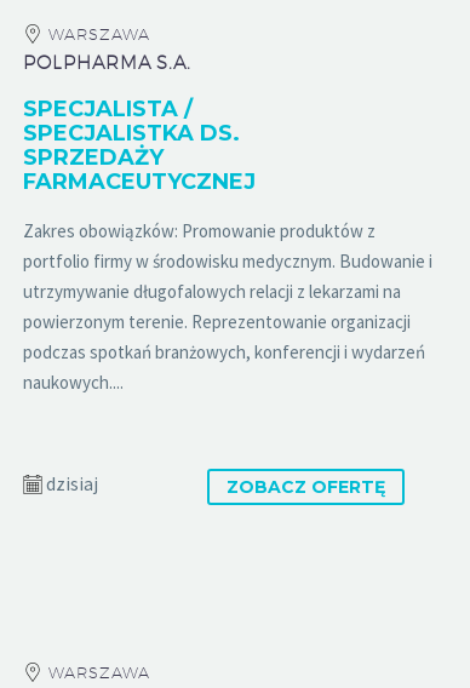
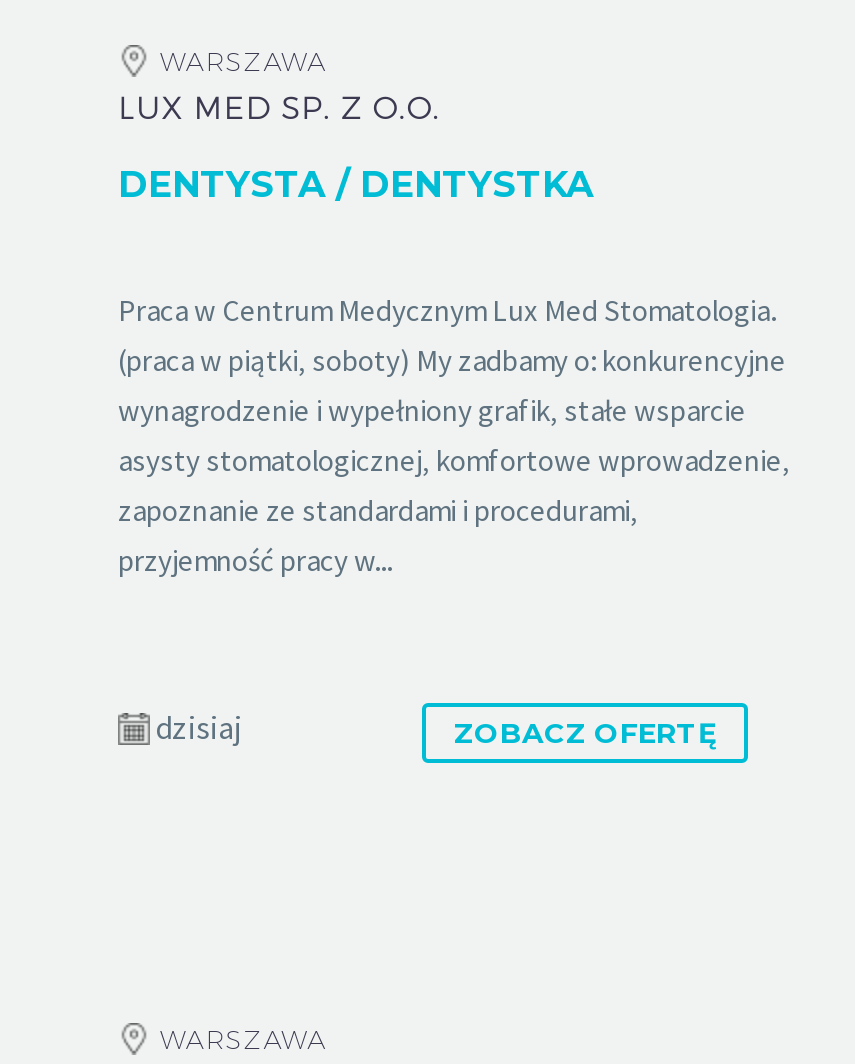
- POLPHARMA S.A.
+ LUX MED SP. Z O.O.

- SPECJALISTA /
- SPECJALISTKA DS.
- SPRZEDAŻY
- FARMACEUTYCZNEJ
+ DENTYSTA / DENTYSTKA

- Zakres obowiązków: Promowanie produktów z
- portfolio firmy w środowisku medycznym. Budowanie i
- utrzymywanie długofalowych relacji z lekarzami na
- powierzonym terenie. Reprezentowanie organizacji
- podczas spotkań branżowych, konferencji i wydarzeń
- naukowych....
+ Praca w Centrum Medycznym Lux Med Stomatologia.
+ (praca w piątki, soboty) My zadbamy o: konkurencyjne
+ wynagrodzenie i wypełniony grafik, stałe wsparcie
+ asysty stomatologicznej, komfortowe wprowadzenie,
+ zapoznanie ze standardami i procedurami,
+ przyjemność pracy w...
